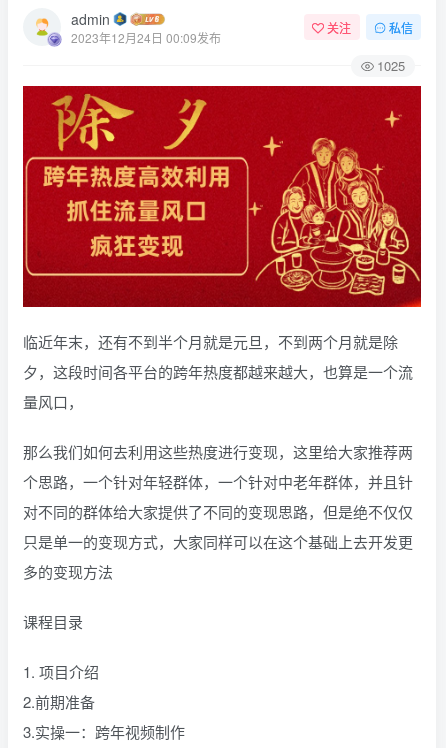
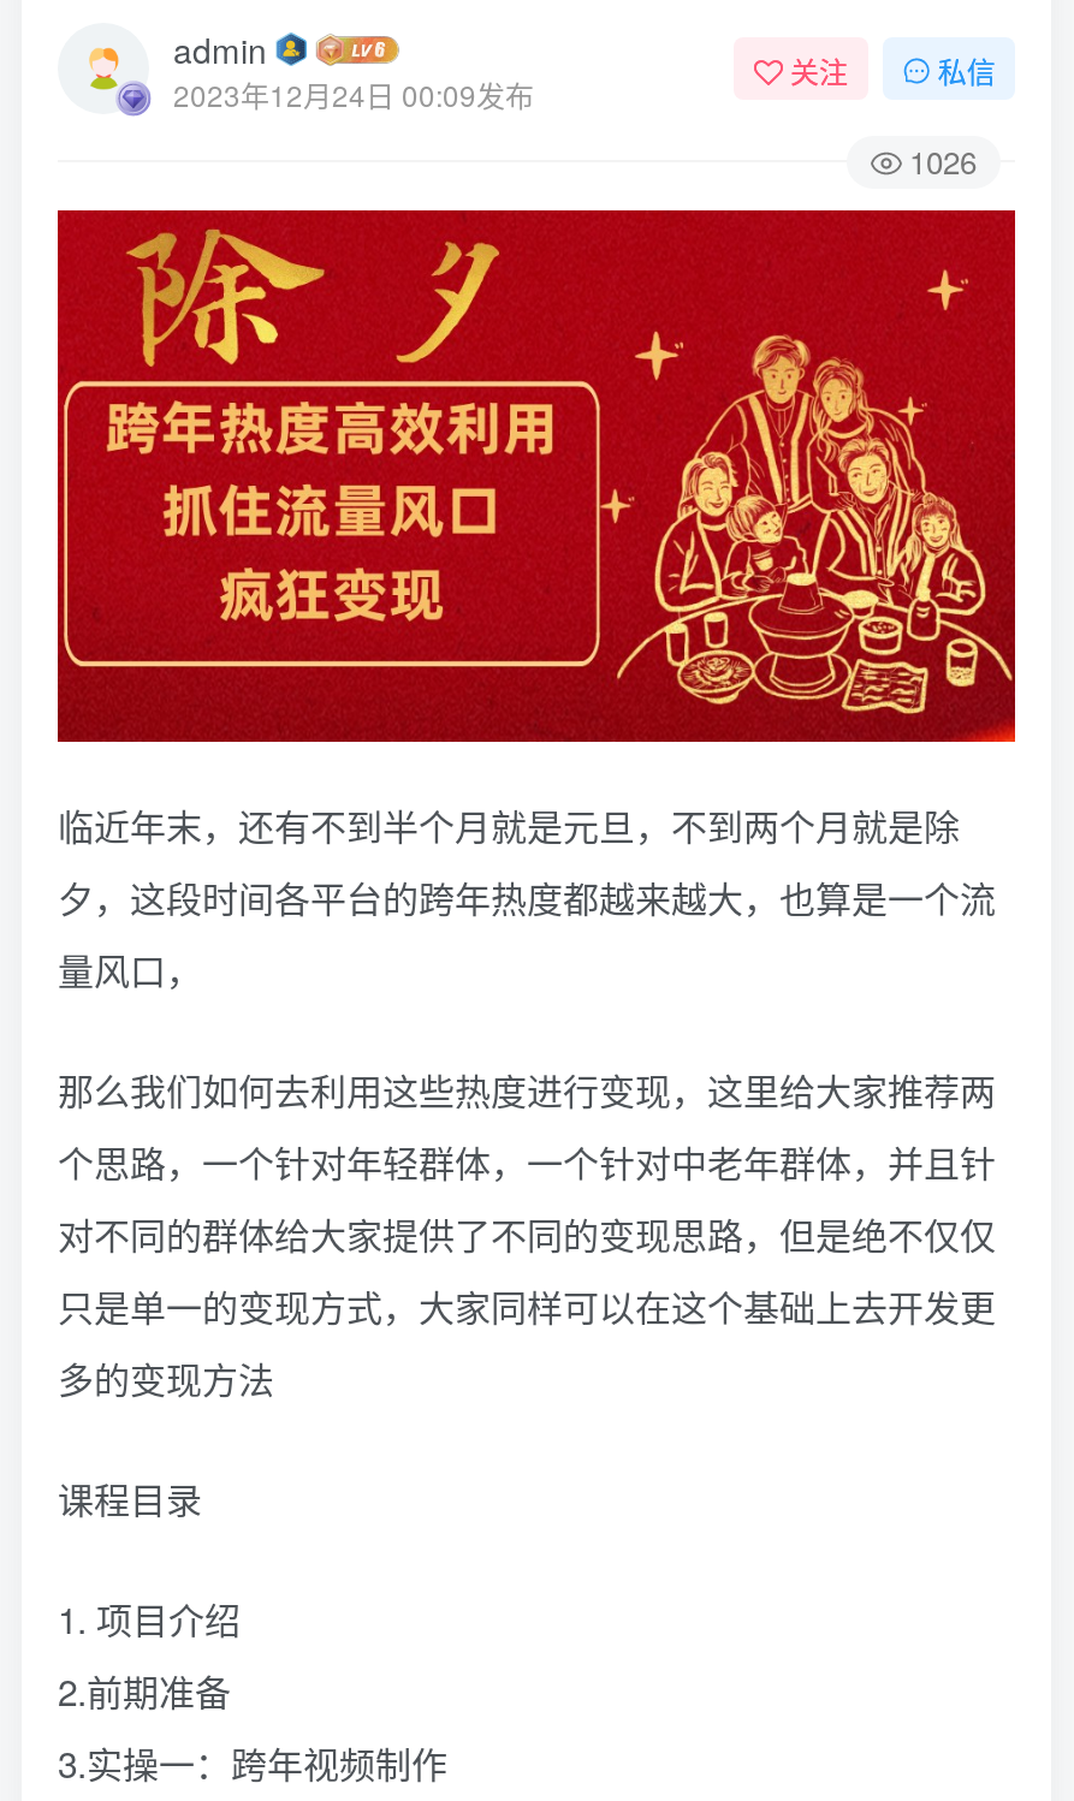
- 1025
+ 1026
